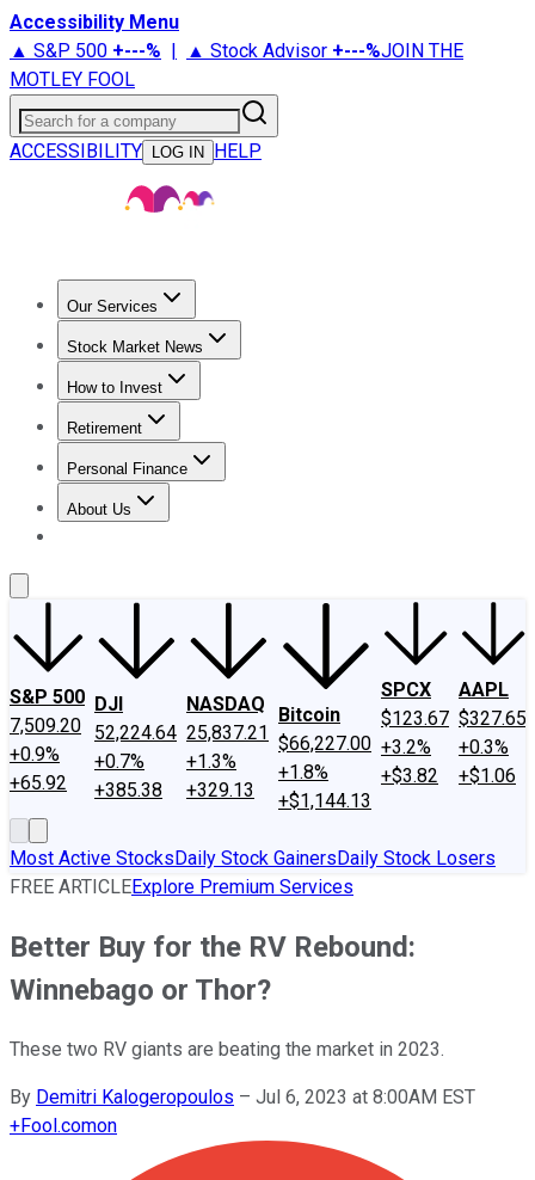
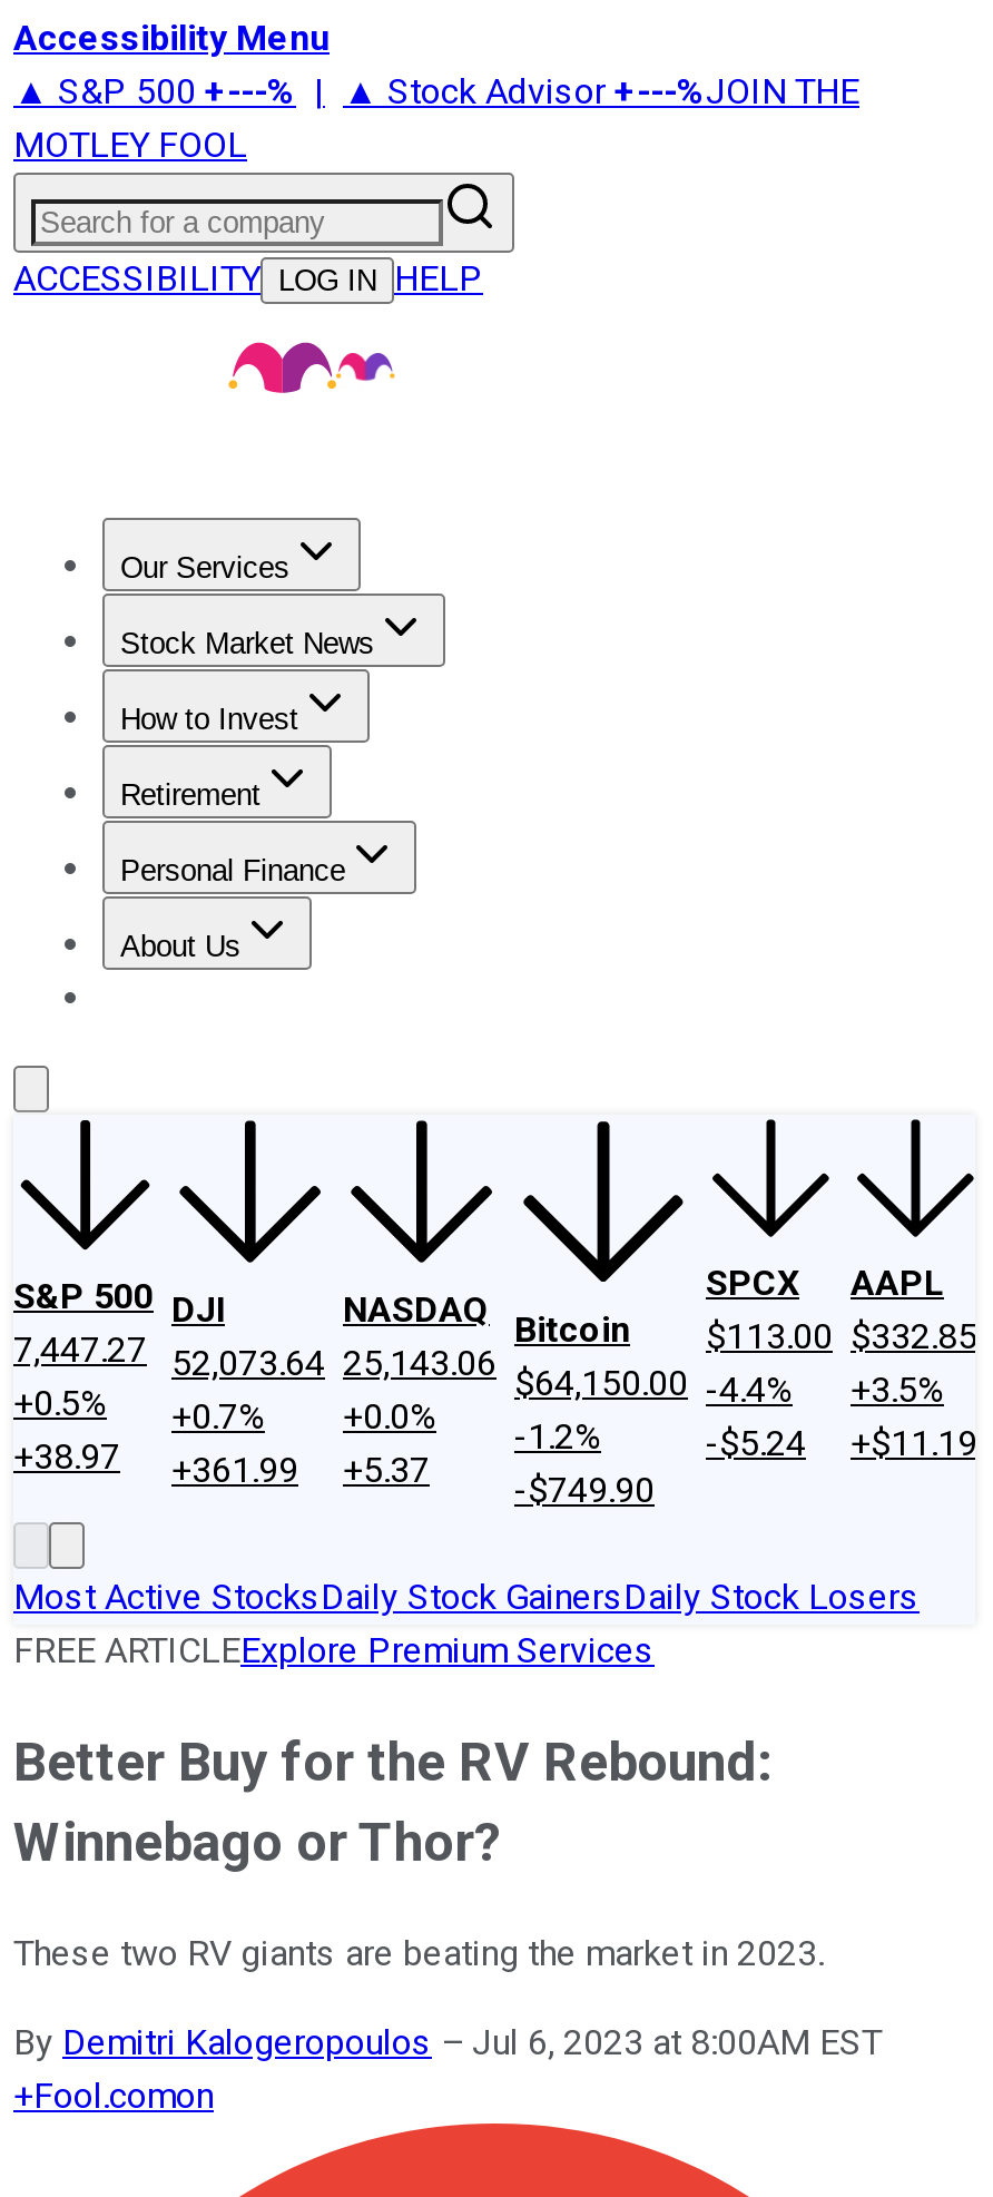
- $123.67
+ $113.00

- $327.65
+ $332.85

- 7,509.20
+ 7,447.27

- 52,224.64
+ 52,073.64

- 25,837.21
+ 25,143.06

- $66,227.00
+ $64,150.00

- +3.2%
+ -4.4%

- +0.3%
+ +3.5%

- +0.9%
+ +0.5%

- +1.3%
+ +0.0%

- +1.8%
+ -1.2%

- +$3.82
+ -$5.24

- +$1.06
+ +$11.19

- +65.92
+ +38.97

- +385.38
+ +361.99

- +329.13
+ +5.37

- +$1,144.13
+ -$749.90
